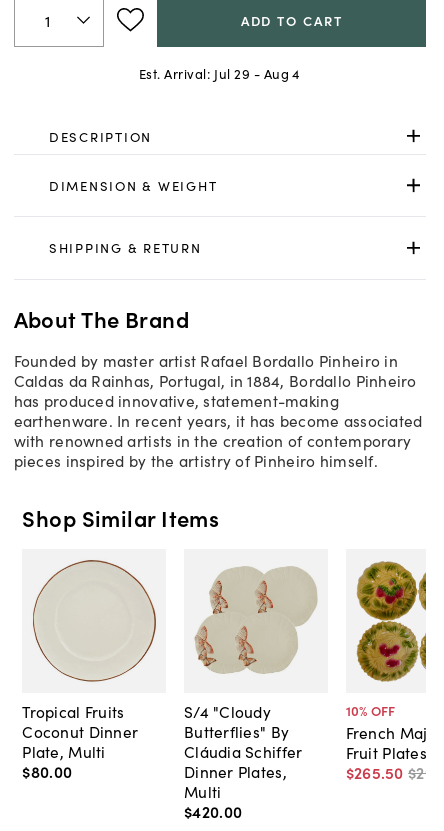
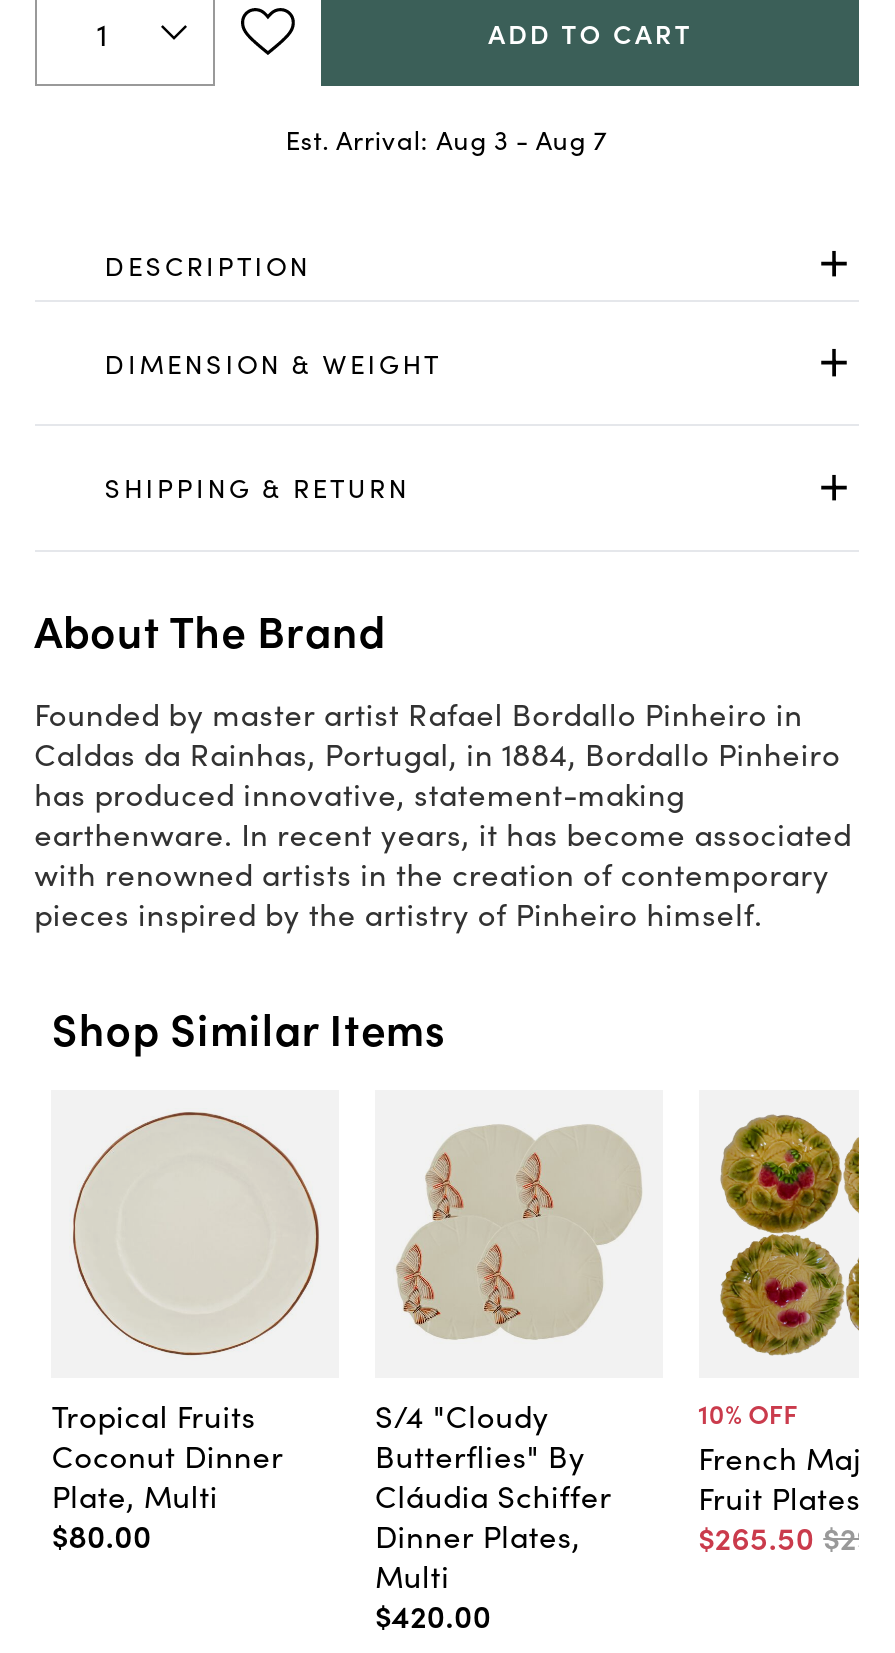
- Est. Arrival: Jul 29 - Aug 4
+ Est. Arrival: Aug 3 - Aug 7
